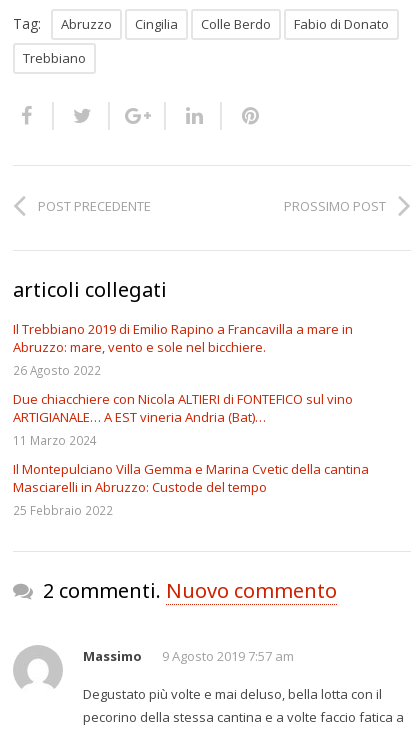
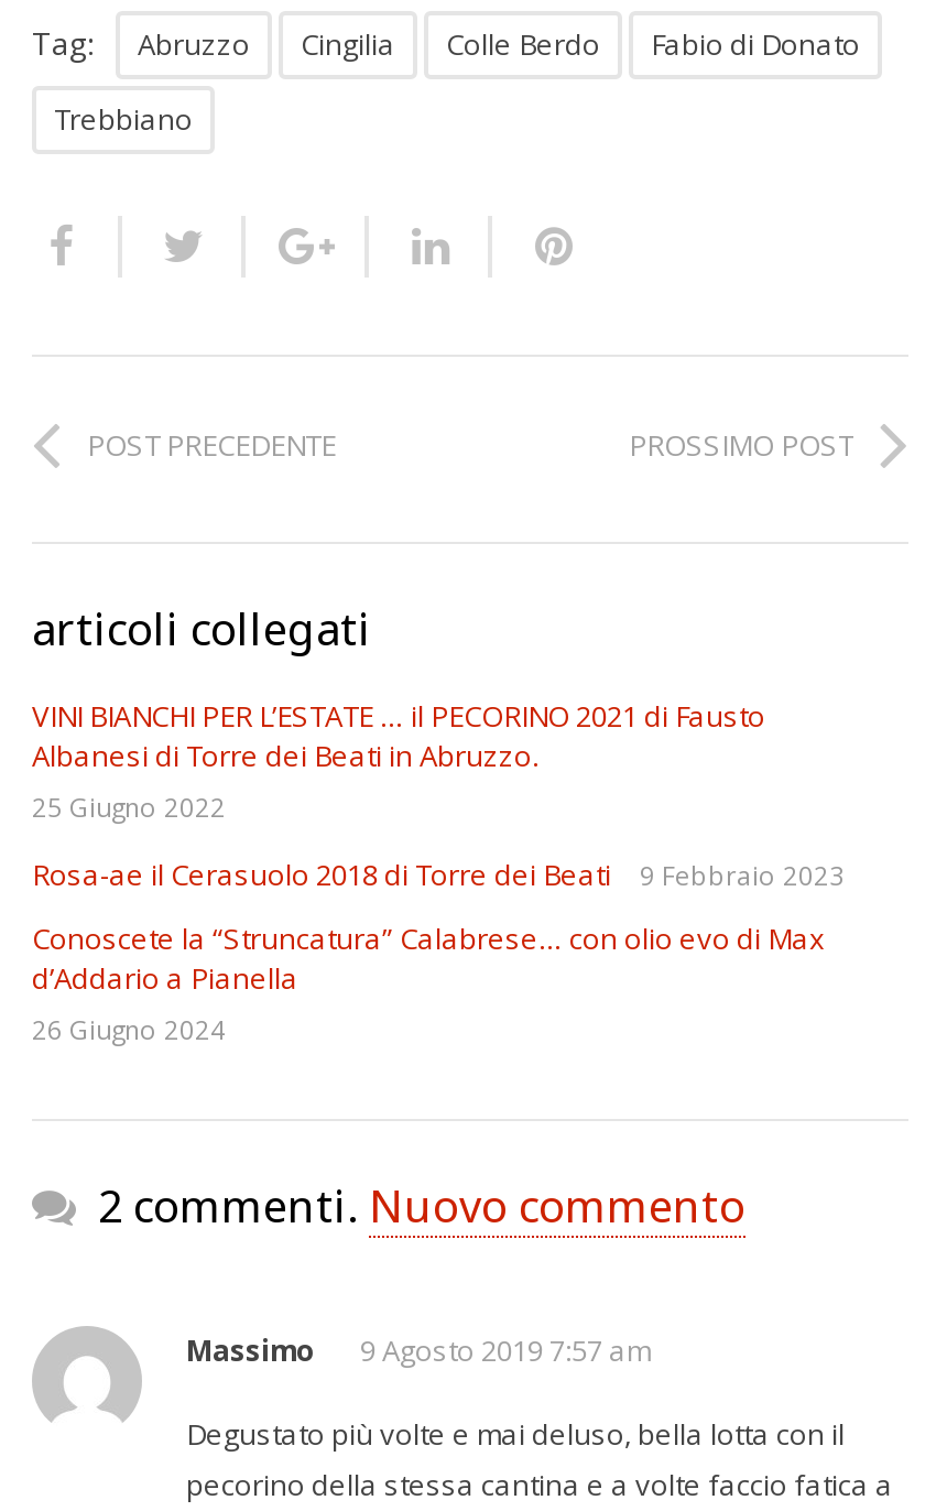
- Il Trebbiano 2019 di Emilio Rapino a Francavilla a mare in
- Abruzzo: mare, vento e sole nel bicchiere.
- 26 Agosto 2022
+ VINI BIANCHI PER L’ESTATE … il PECORINO 2021 di Fausto
+ Albanesi di Torre dei Beati in Abruzzo.
+ 25 Giugno 2022

- Due chiacchiere con Nicola ALTIERI di FONTEFICO sul vino
- ARTIGIANALE… A EST vineria Andria (Bat)…
- 11 Marzo 2024
+ Rosa-ae il Cerasuolo 2018 di Torre dei Beati
+ 9 Febbraio 2023

- Il Montepulciano Villa Gemma e Marina Cvetic della cantina
- Masciarelli in Abruzzo: Custode del tempo
- 25 Febbraio 2022
+ Conoscete la “Struncatura” Calabrese… con olio evo di Max
+ d’Addario a Pianella
+ 26 Giugno 2024
